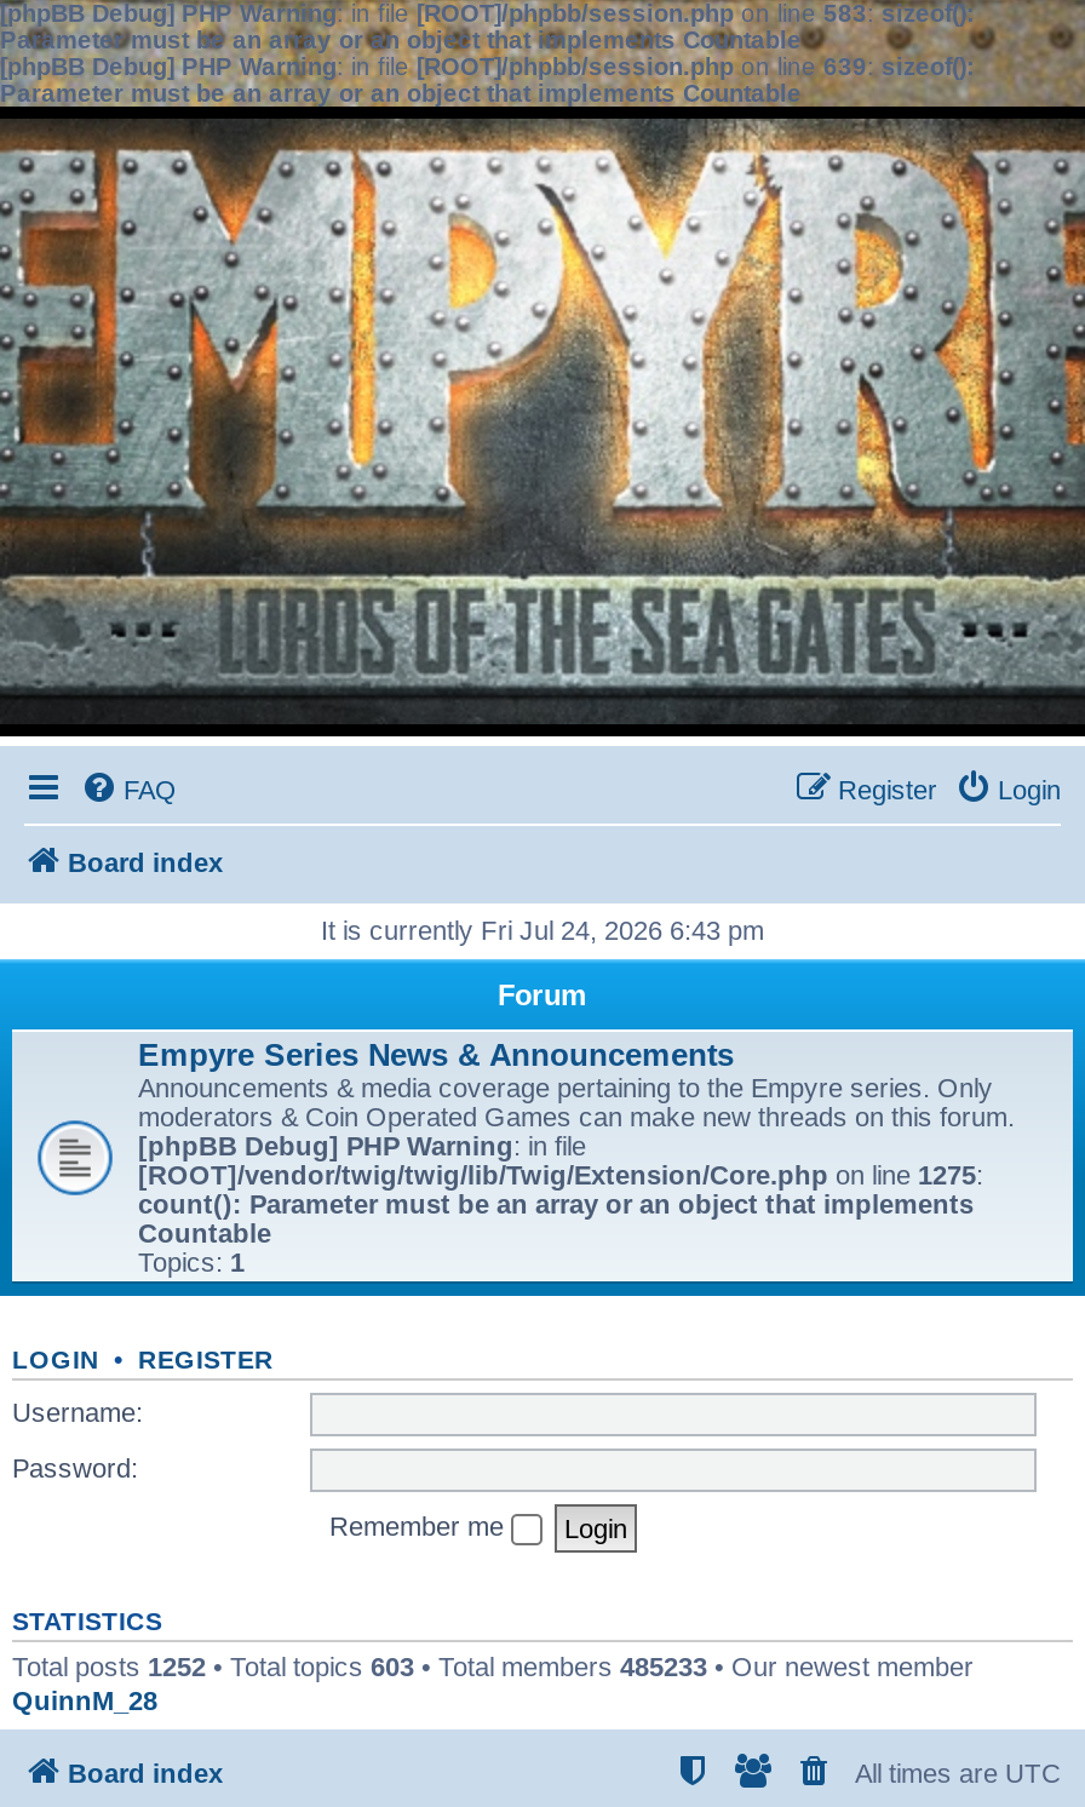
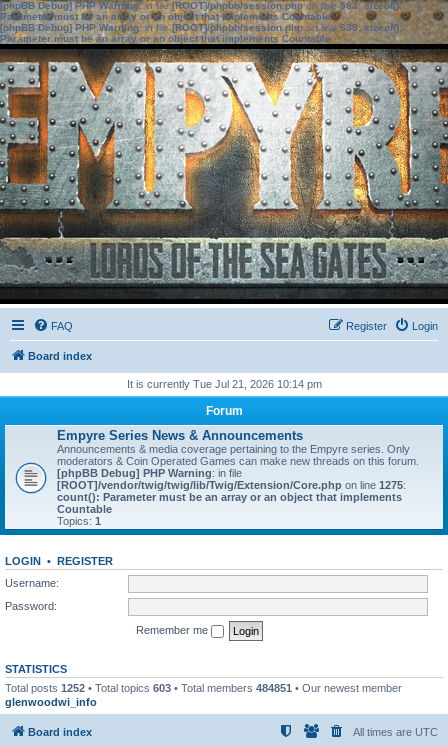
- It is currently Fri Jul 24, 2026 6:43 pm
+ It is currently Tue Jul 21, 2026 10:14 pm

- Total posts 1252 • Total topics 603 • Total members 485233 • Our newest member
- QuinnM_28
+ Total posts 1252 • Total topics 603 • Total members 484851 • Our newest member
+ glenwoodwi_info
